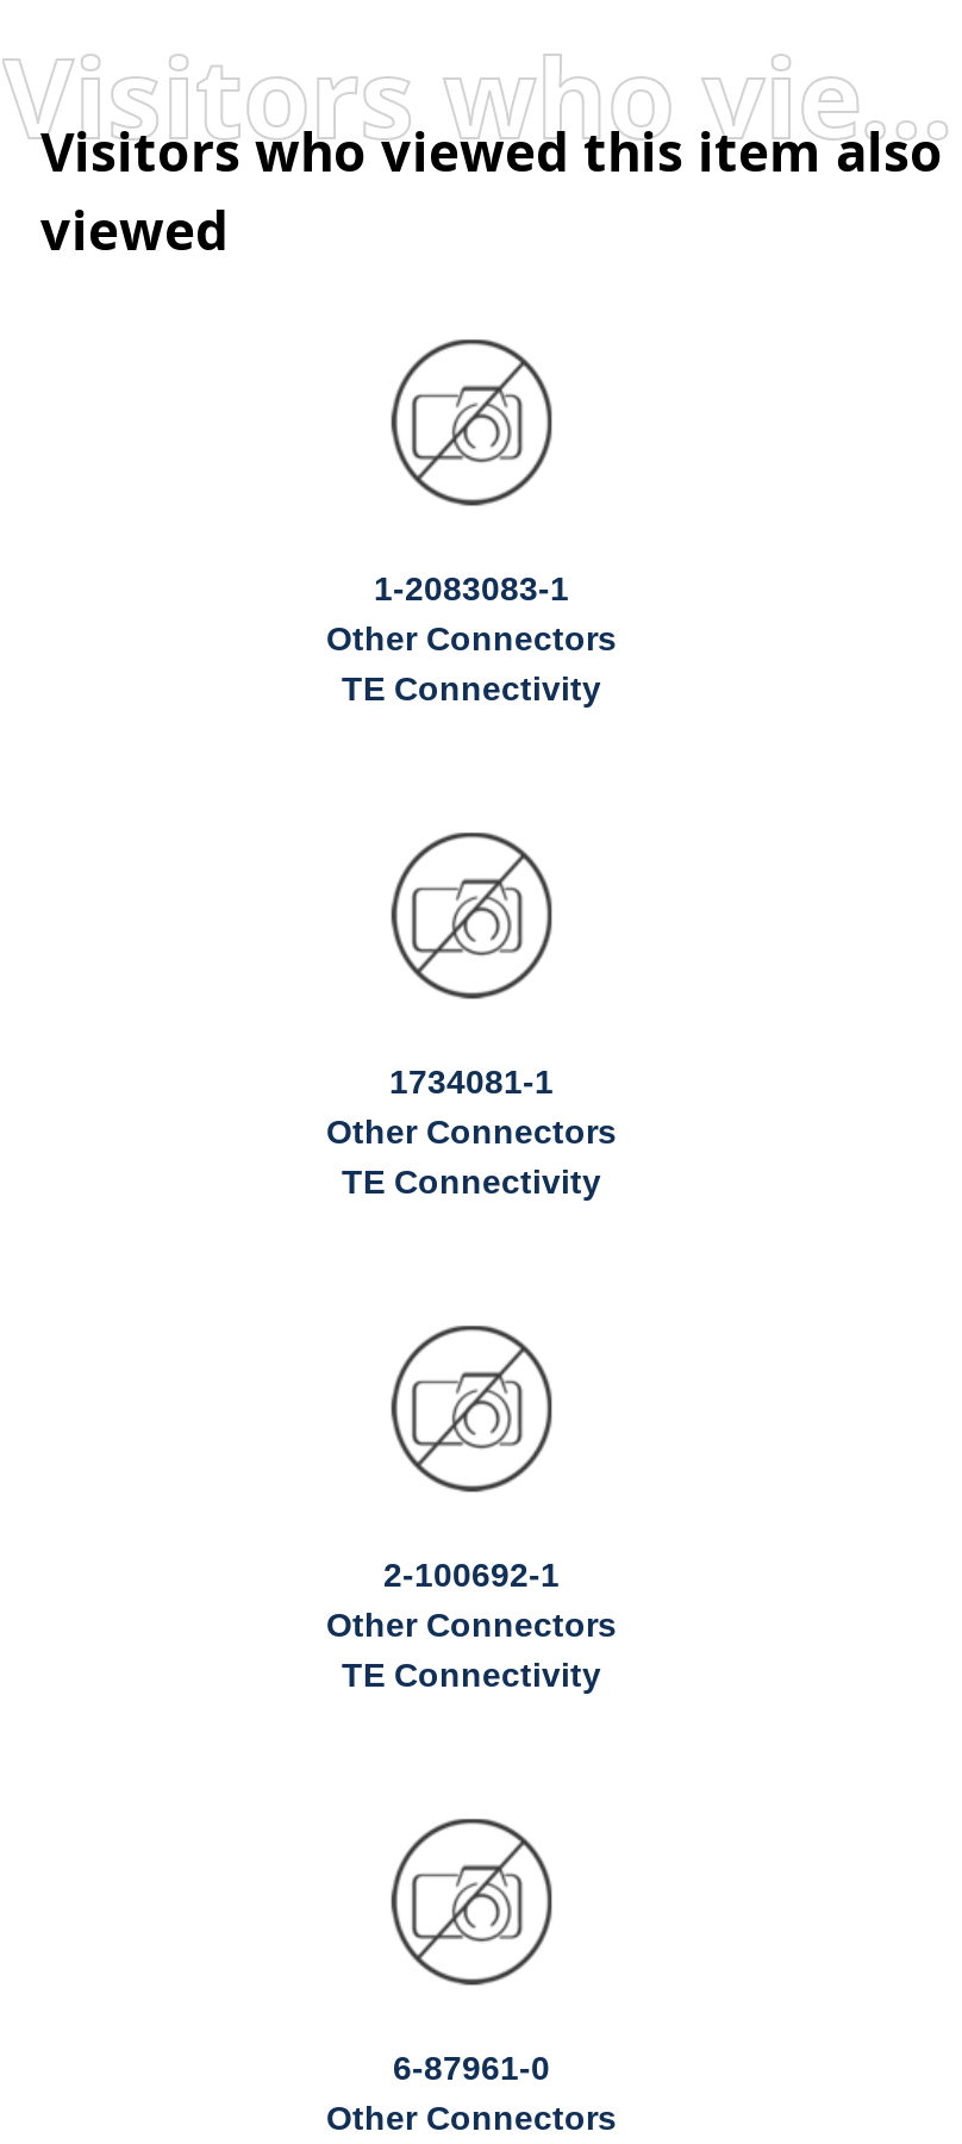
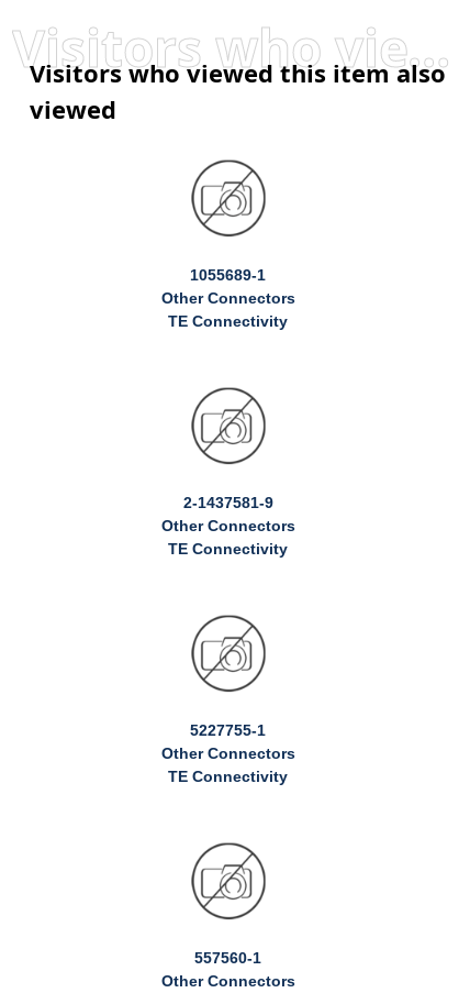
- 1-2083083-1
+ 1055689-1

- 1734081-1
+ 2-1437581-9

- 2-100692-1
+ 5227755-1

- 6-87961-0
+ 557560-1
